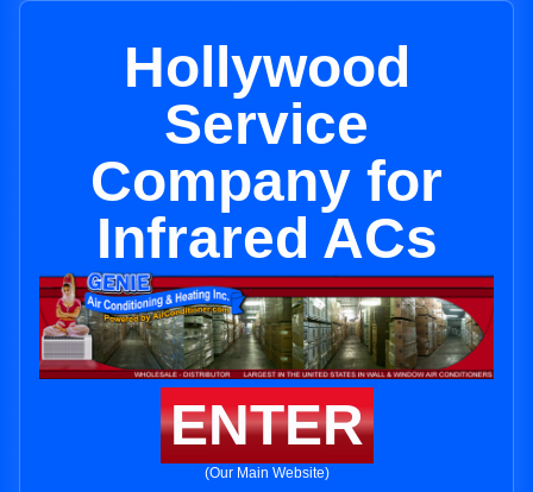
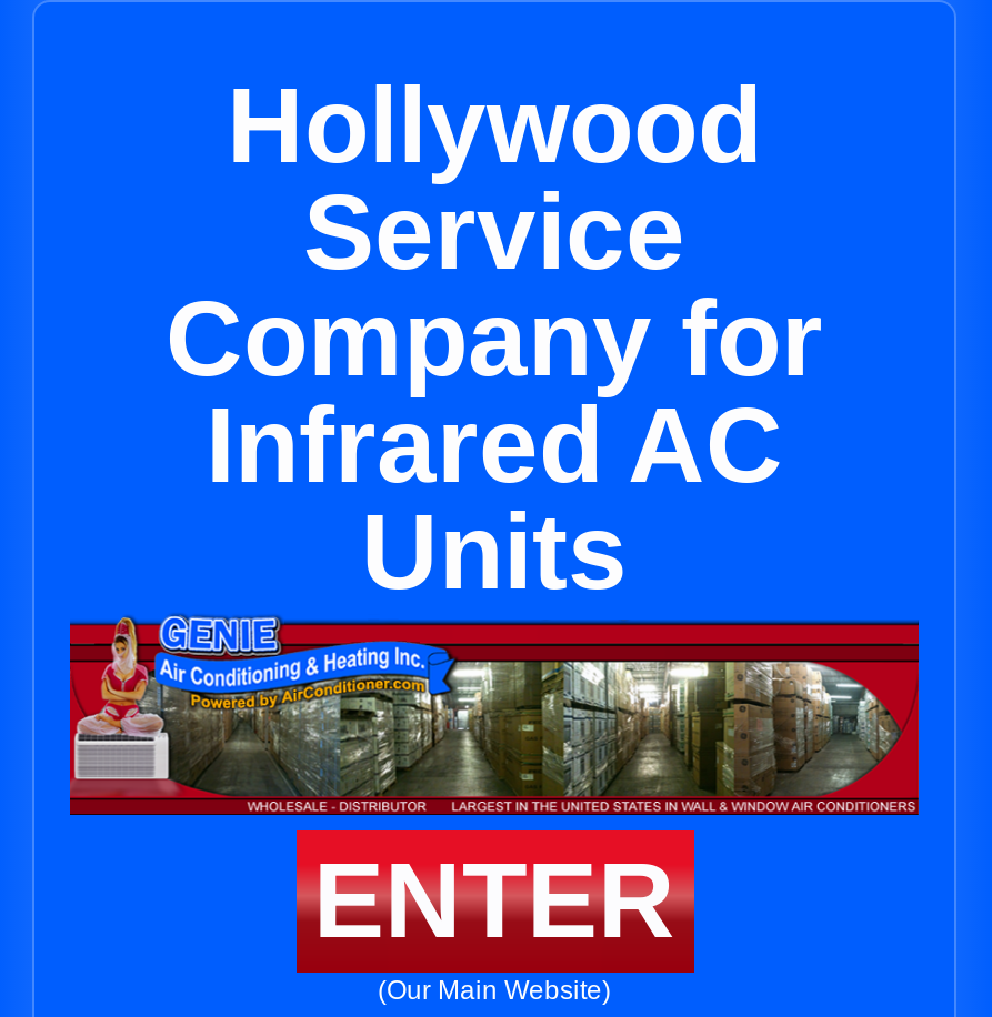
- Infrared ACs
+ Infrared AC
+ Units
